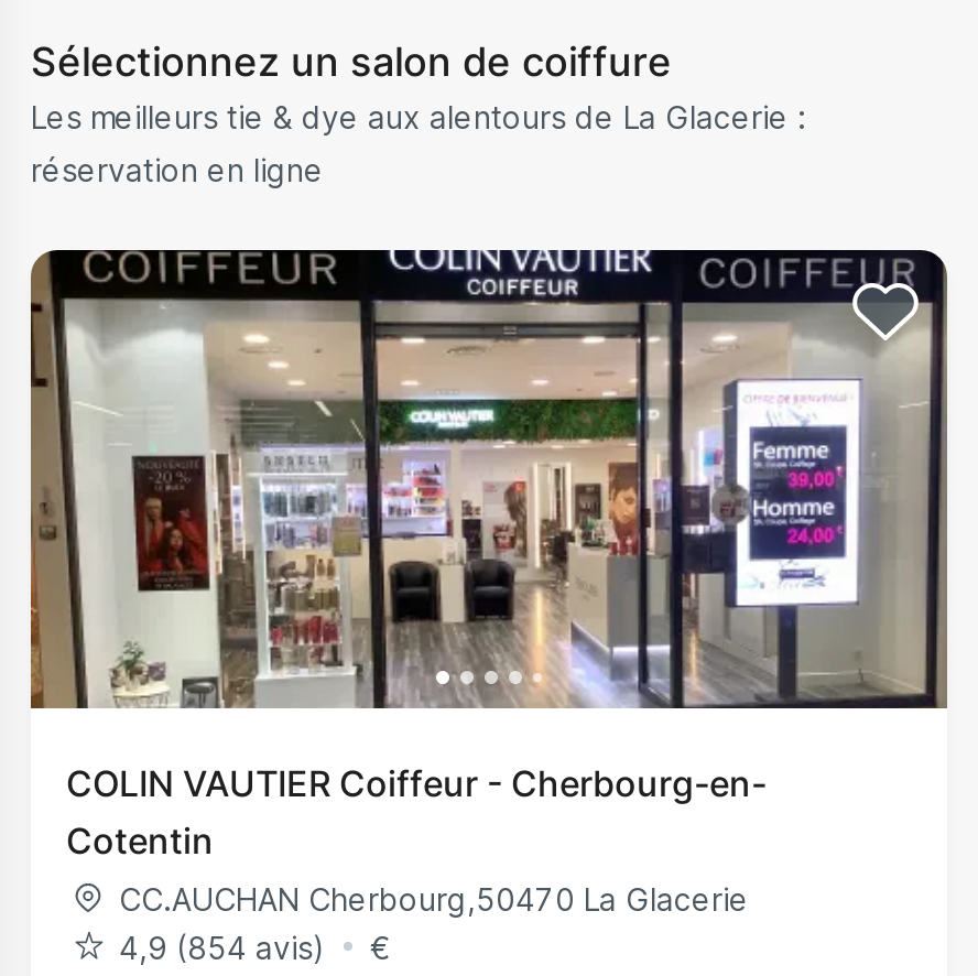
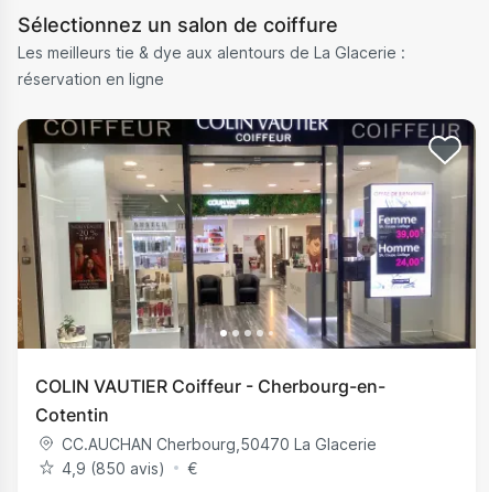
- 4,9 (854 avis)
+ 4,9 (850 avis)
